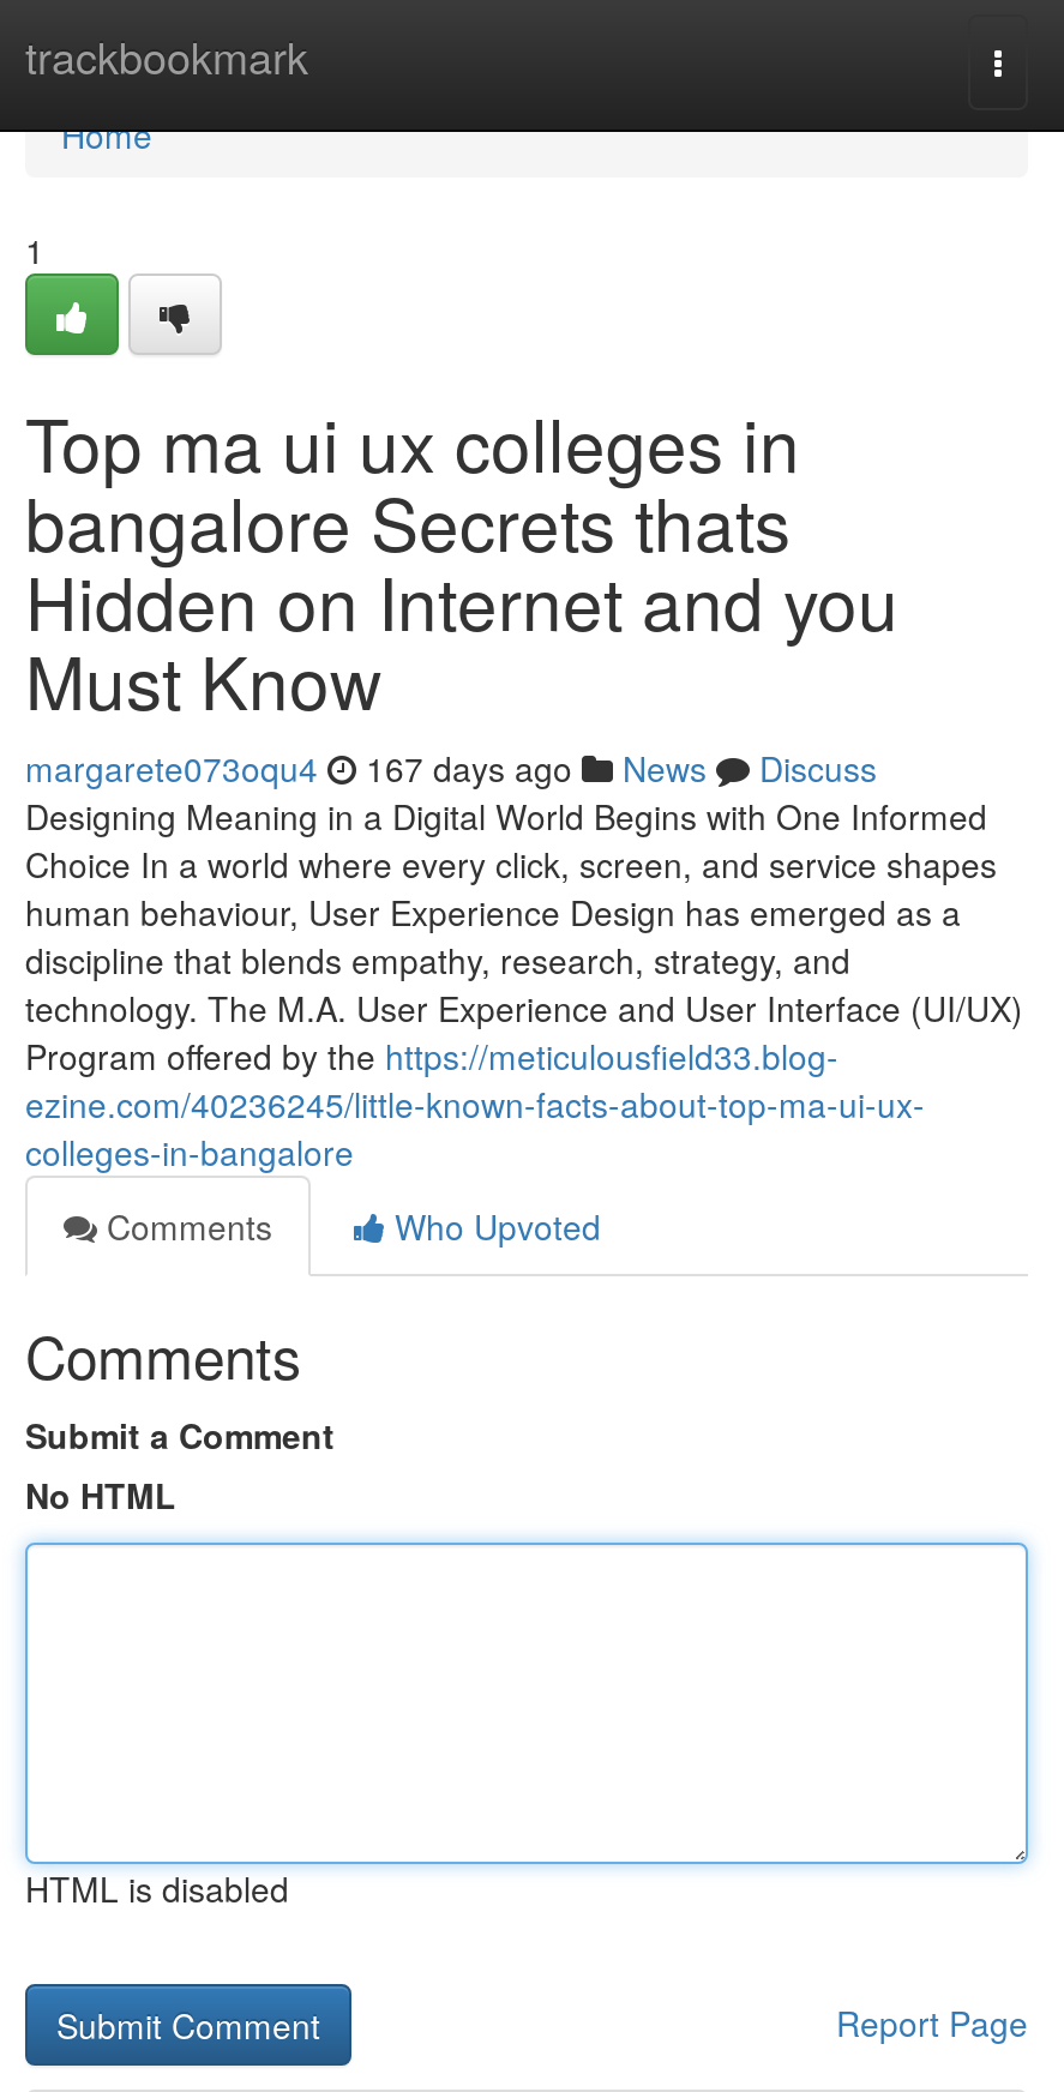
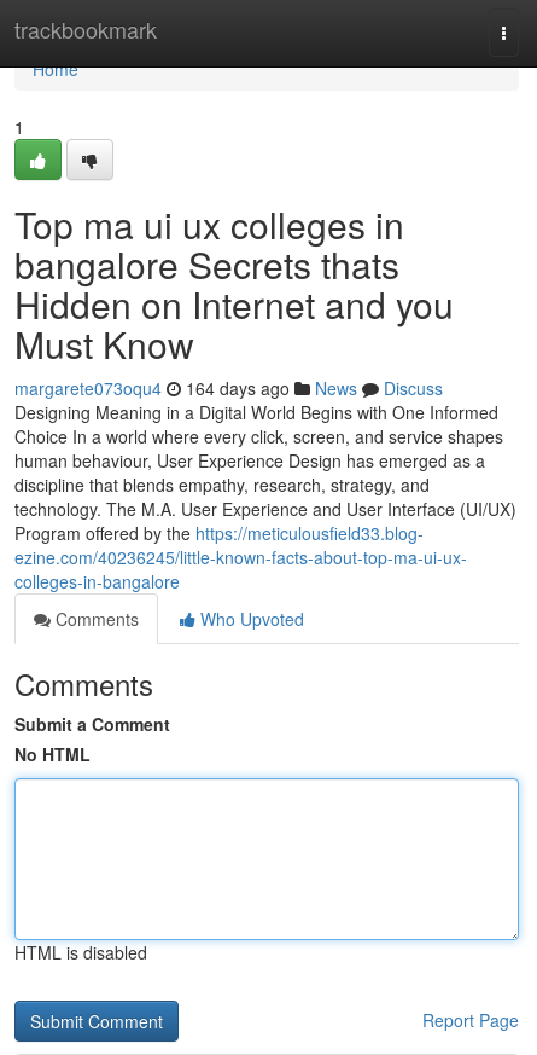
- margarete073oqu4 167 days ago News Discuss
+ margarete073oqu4 164 days ago News Discuss
